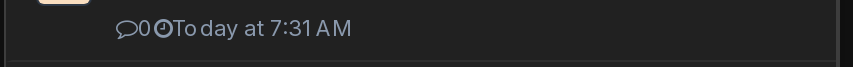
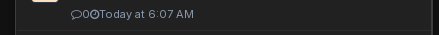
- 0 Today at 7:31 AM
+ 0 Today at 6:07 AM
